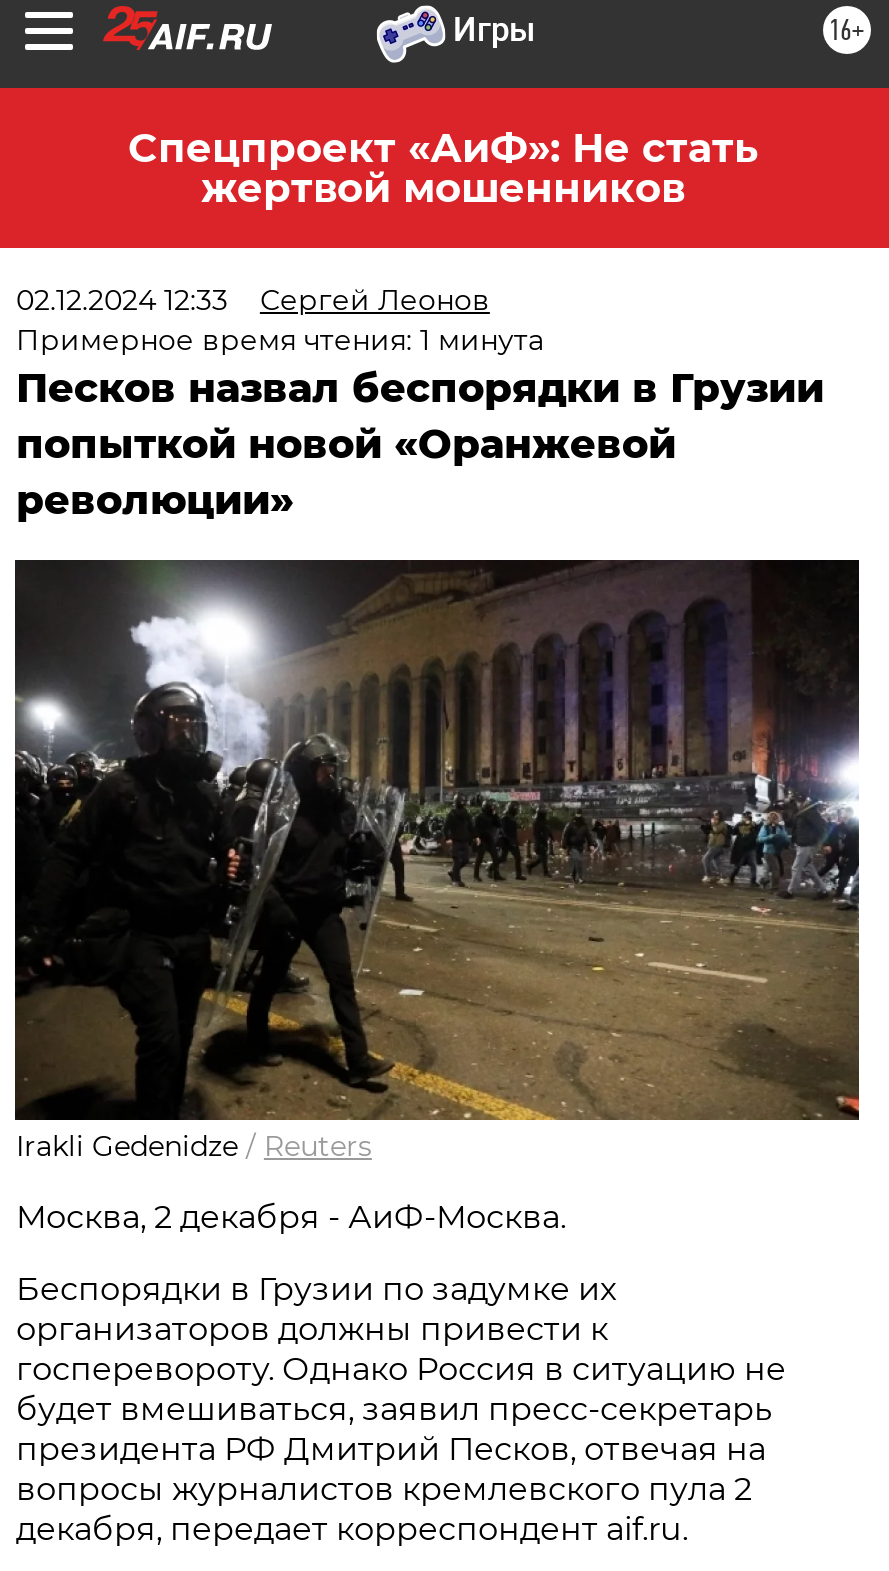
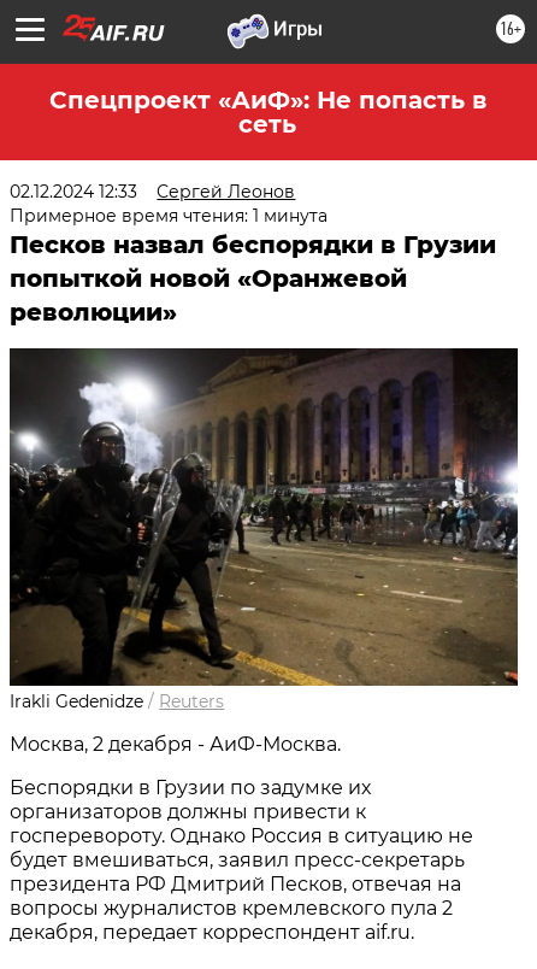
- Спецпроект «АиФ»: Не стать
- жертвой мошенников
+ Спецпроект «АиФ»: Не попасть в
+ сеть
